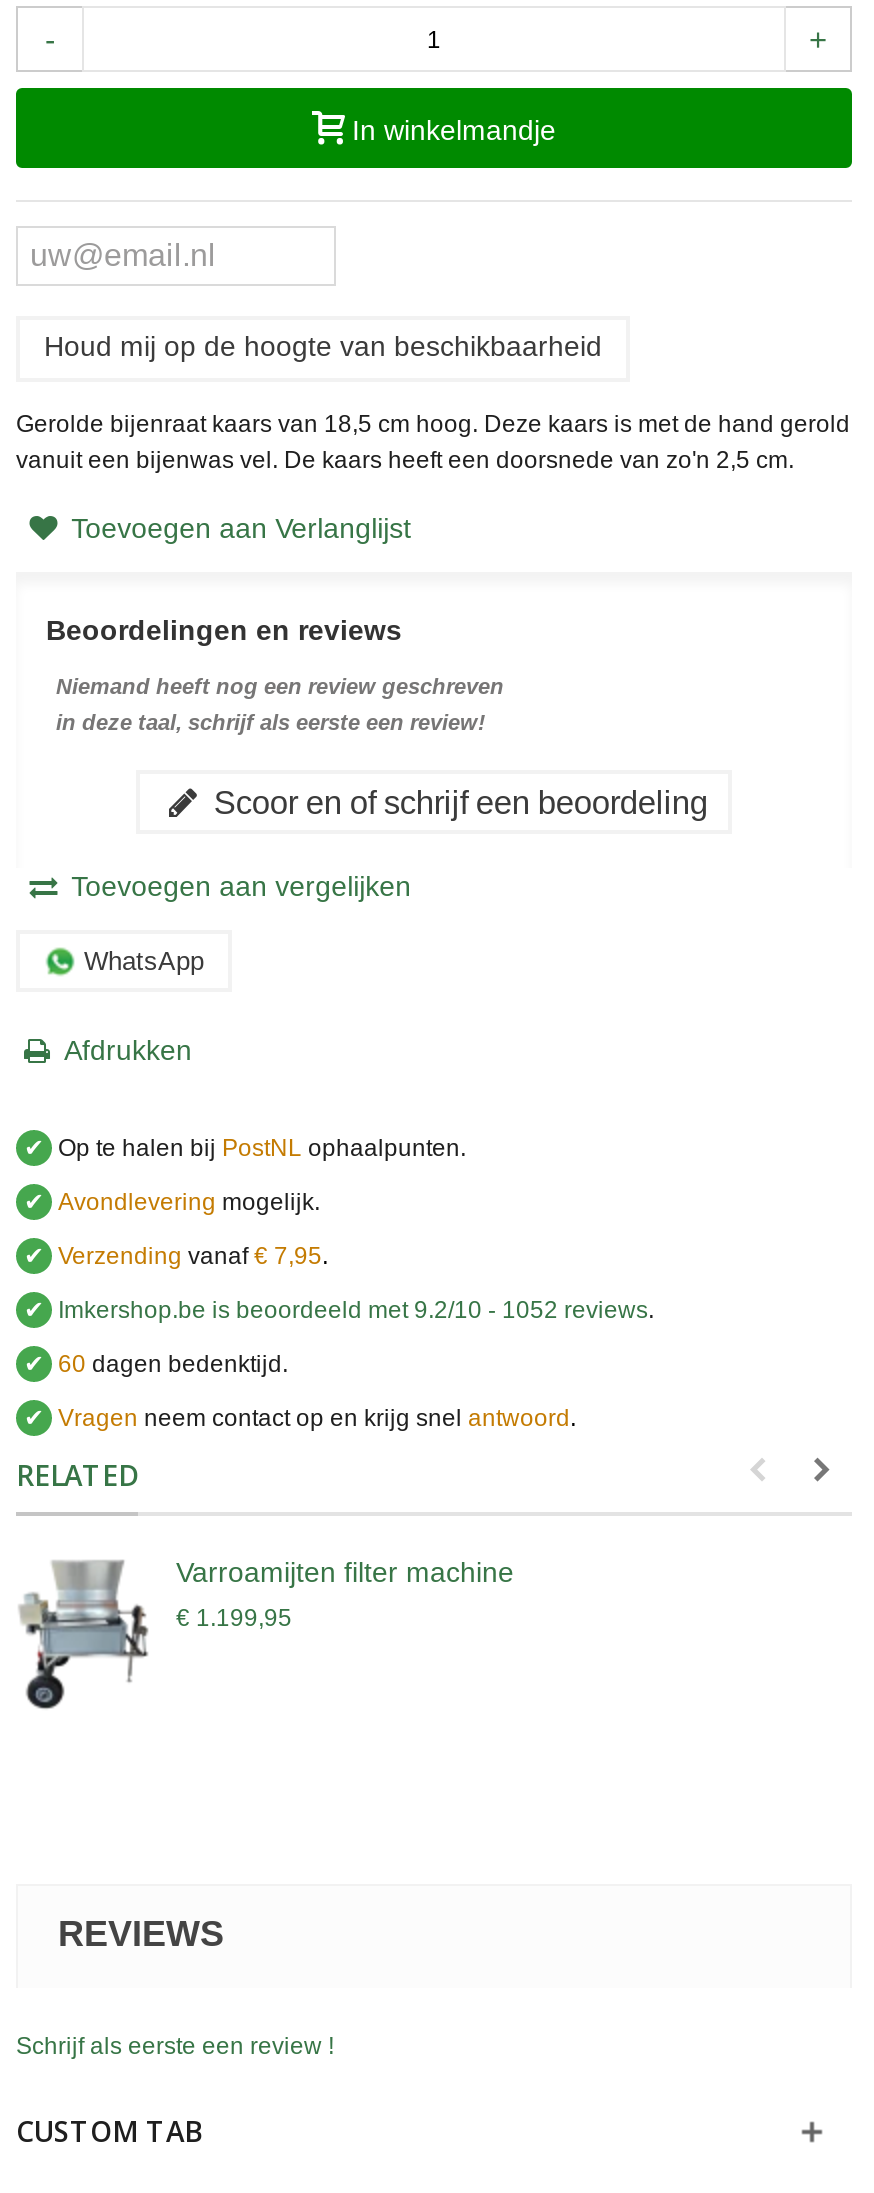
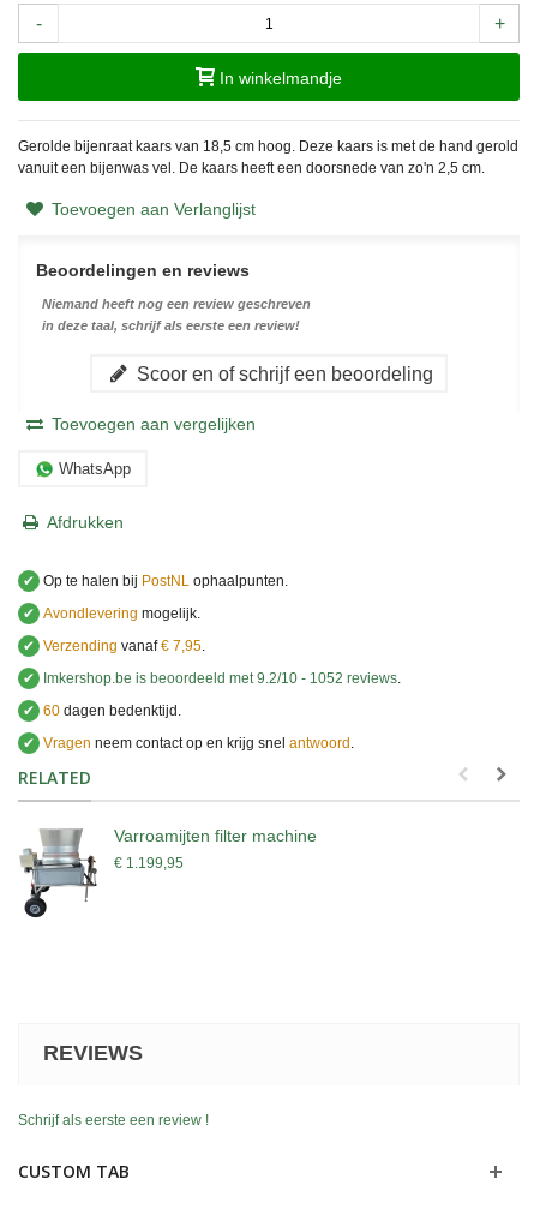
- Houd mij op de hoogte van beschikbaarheid
